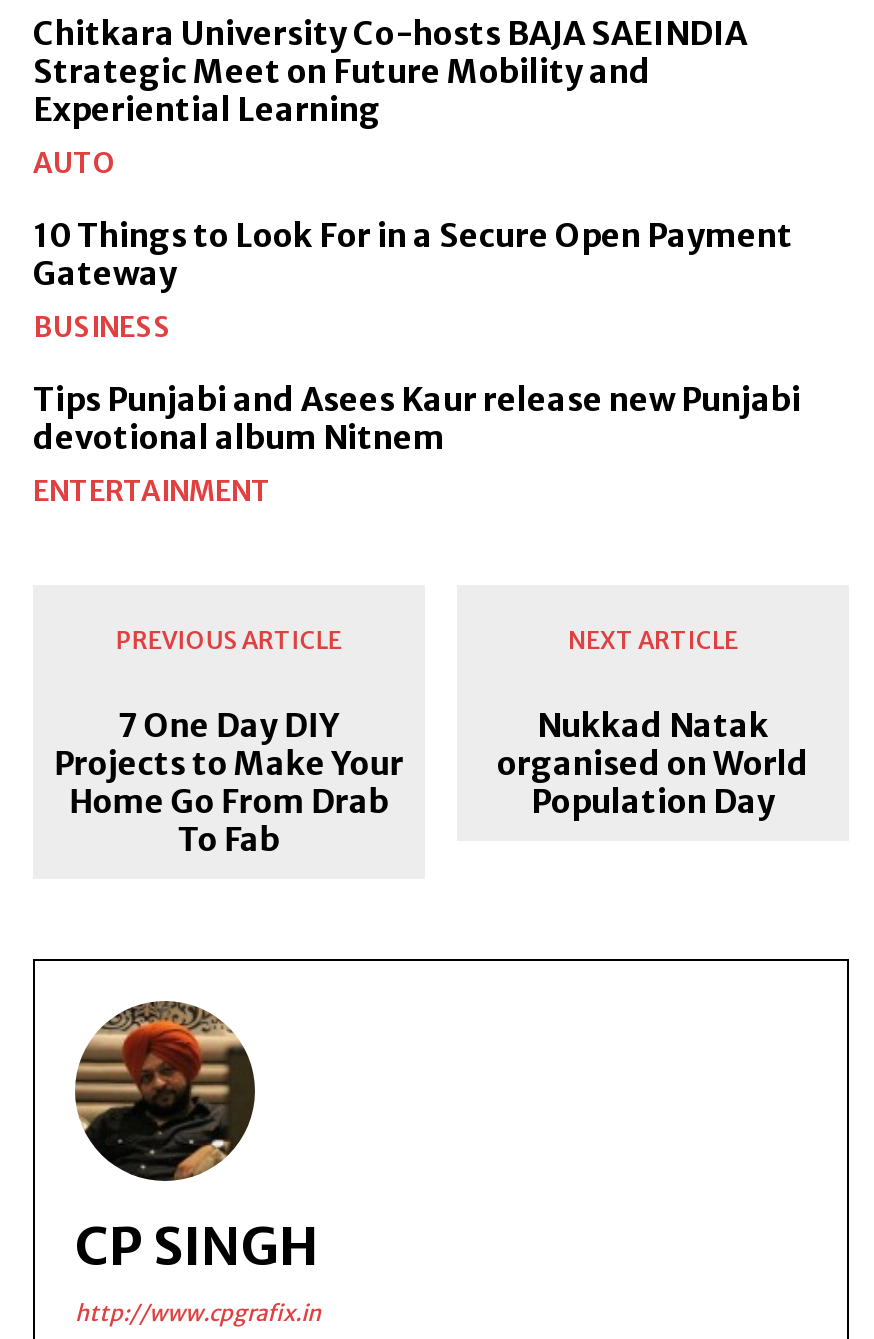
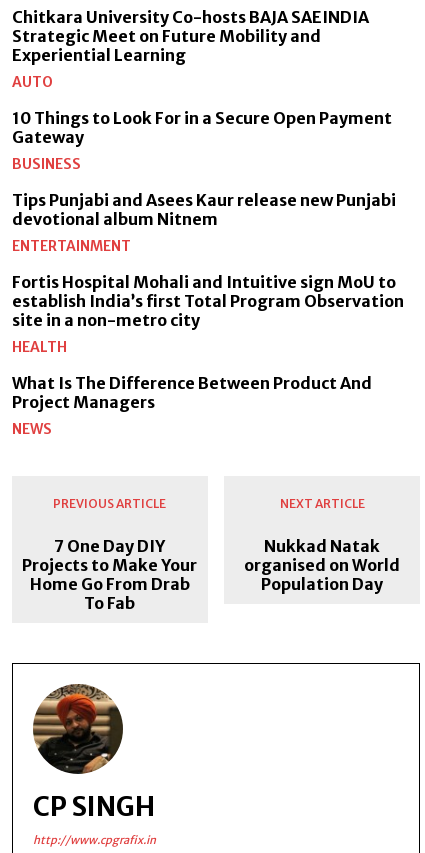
+ Fortis Hospital Mohali and Intuitive sign MoU to
+ establish India’s first Total Program Observation
+ site in a non-metro city
+ HEALTH
+ What Is The Difference Between Product And
+ Project Managers
+ NEWS
